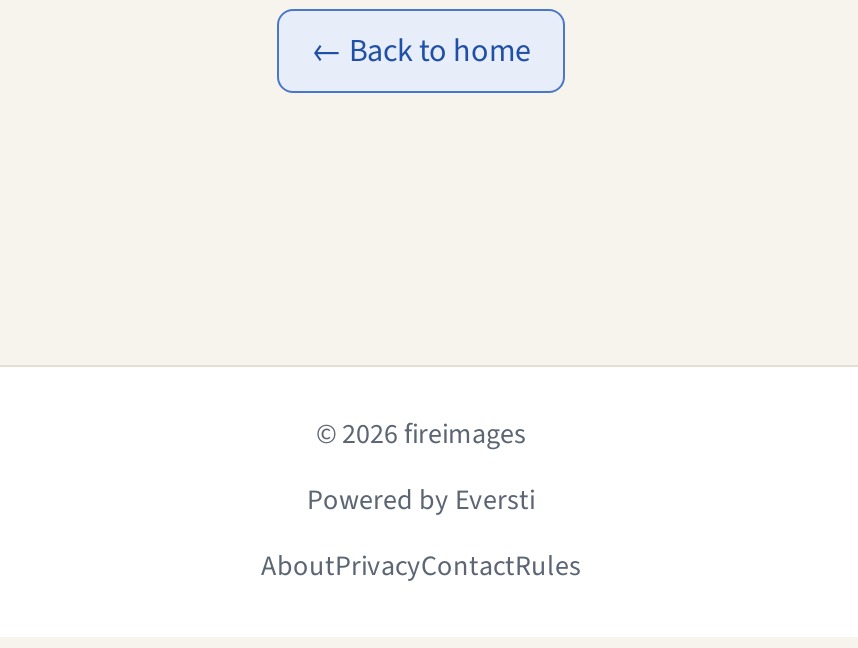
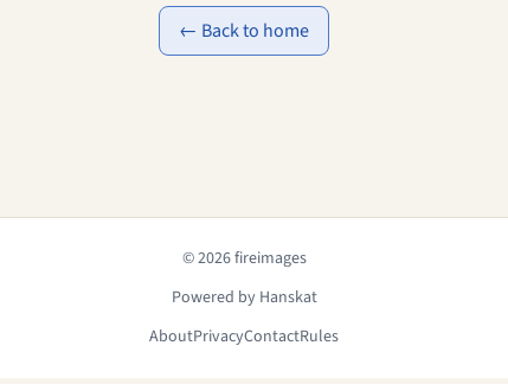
- Powered by Eversti
+ Powered by Hanskat
